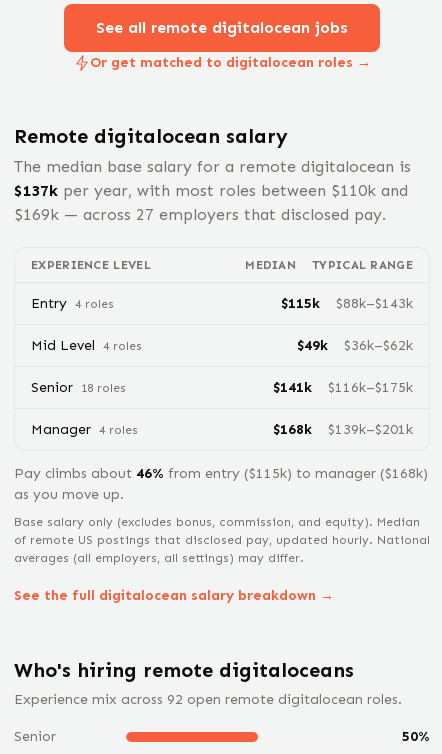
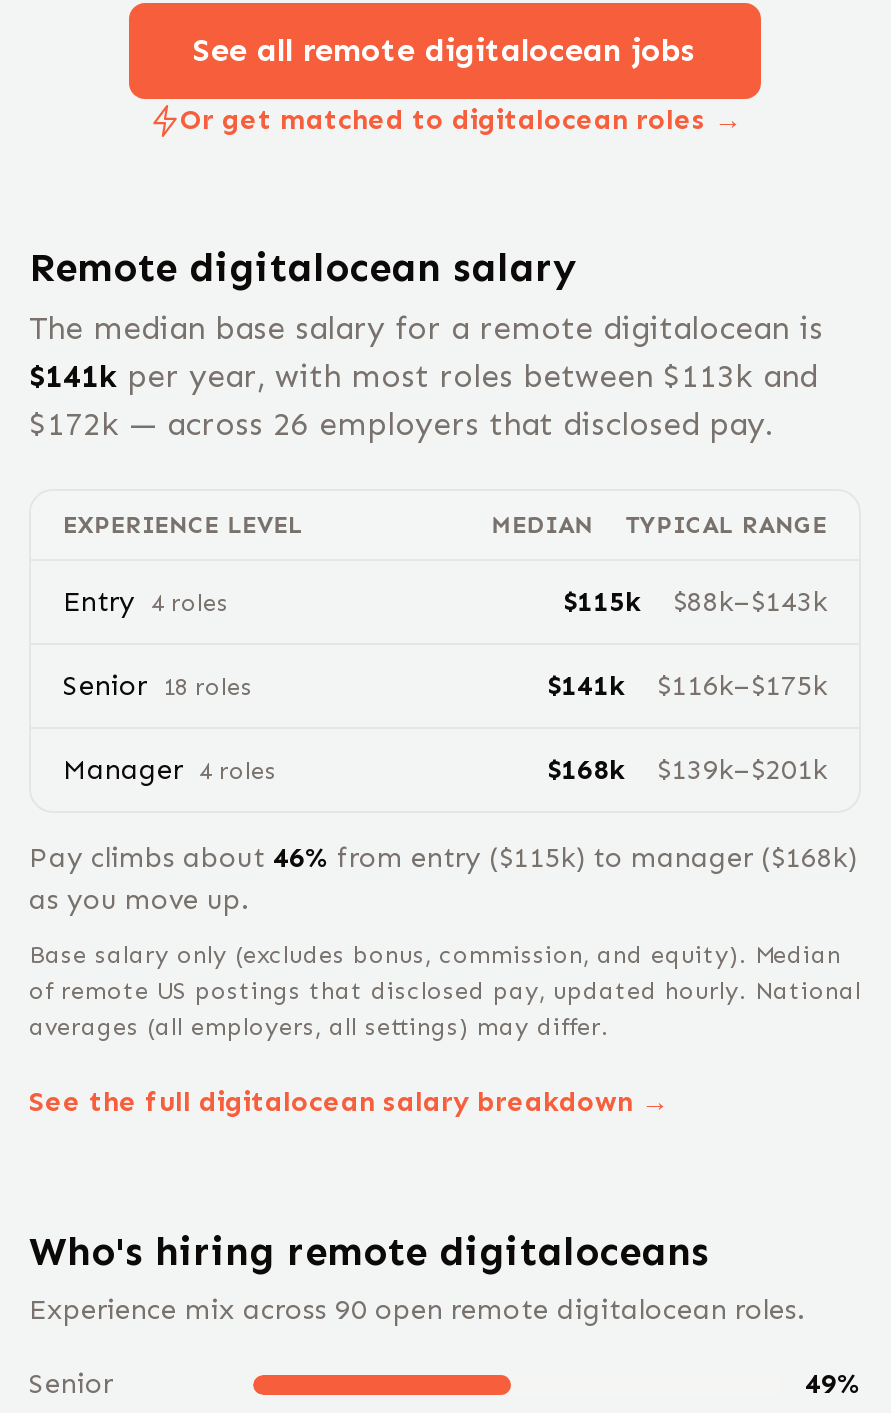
- $137k per year, with most roles between $110 k and
+ $141k per year, with most roles between $113 k and

- $169k — across 27 employers that disclosed pay.
+ $172k — across 26 employers that disclosed pay.

- Mid Level 4 roles
- $49k
- $36k–$62k

- Experience mix across 92 open remote digitalocean roles.
+ Experience mix across 90 open remote digitalocean roles.

- 50%
+ 49%
